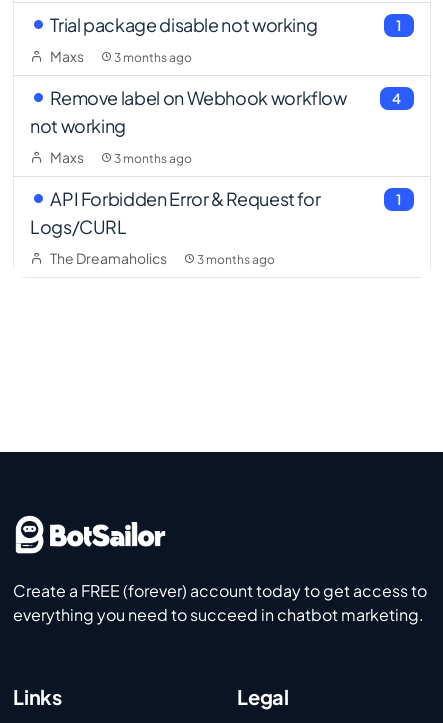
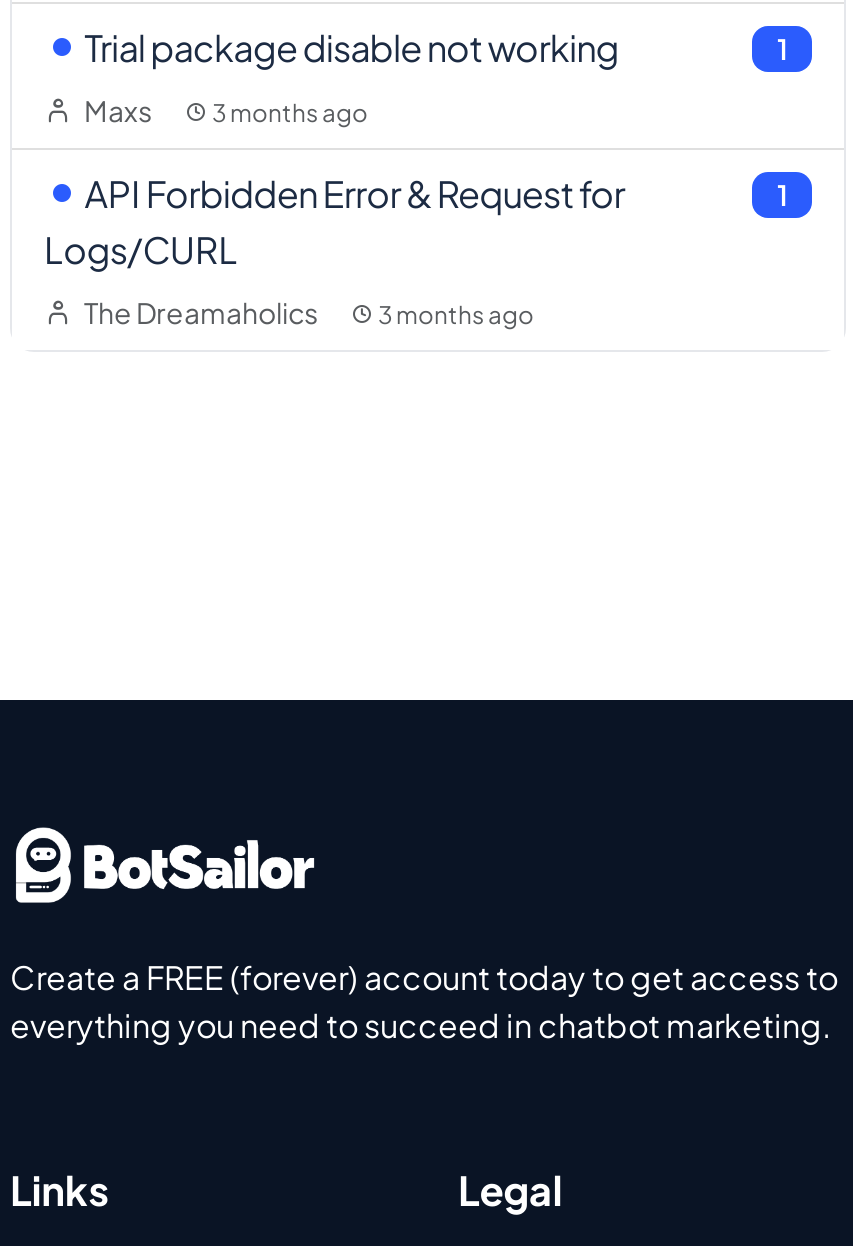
- Remove label on Webhook workflow
- not working
- Maxs
- 3 months ago

- 4
